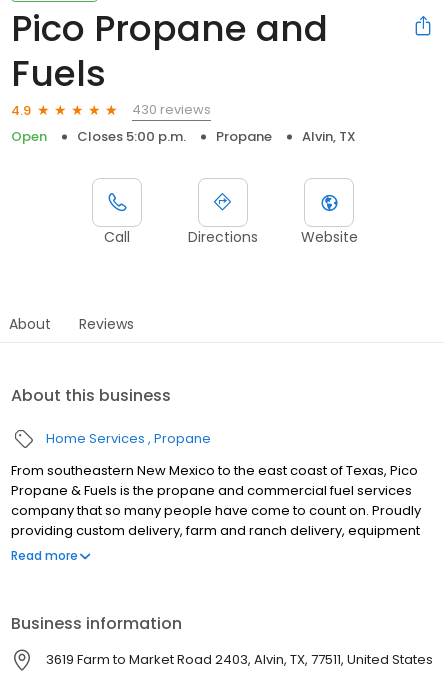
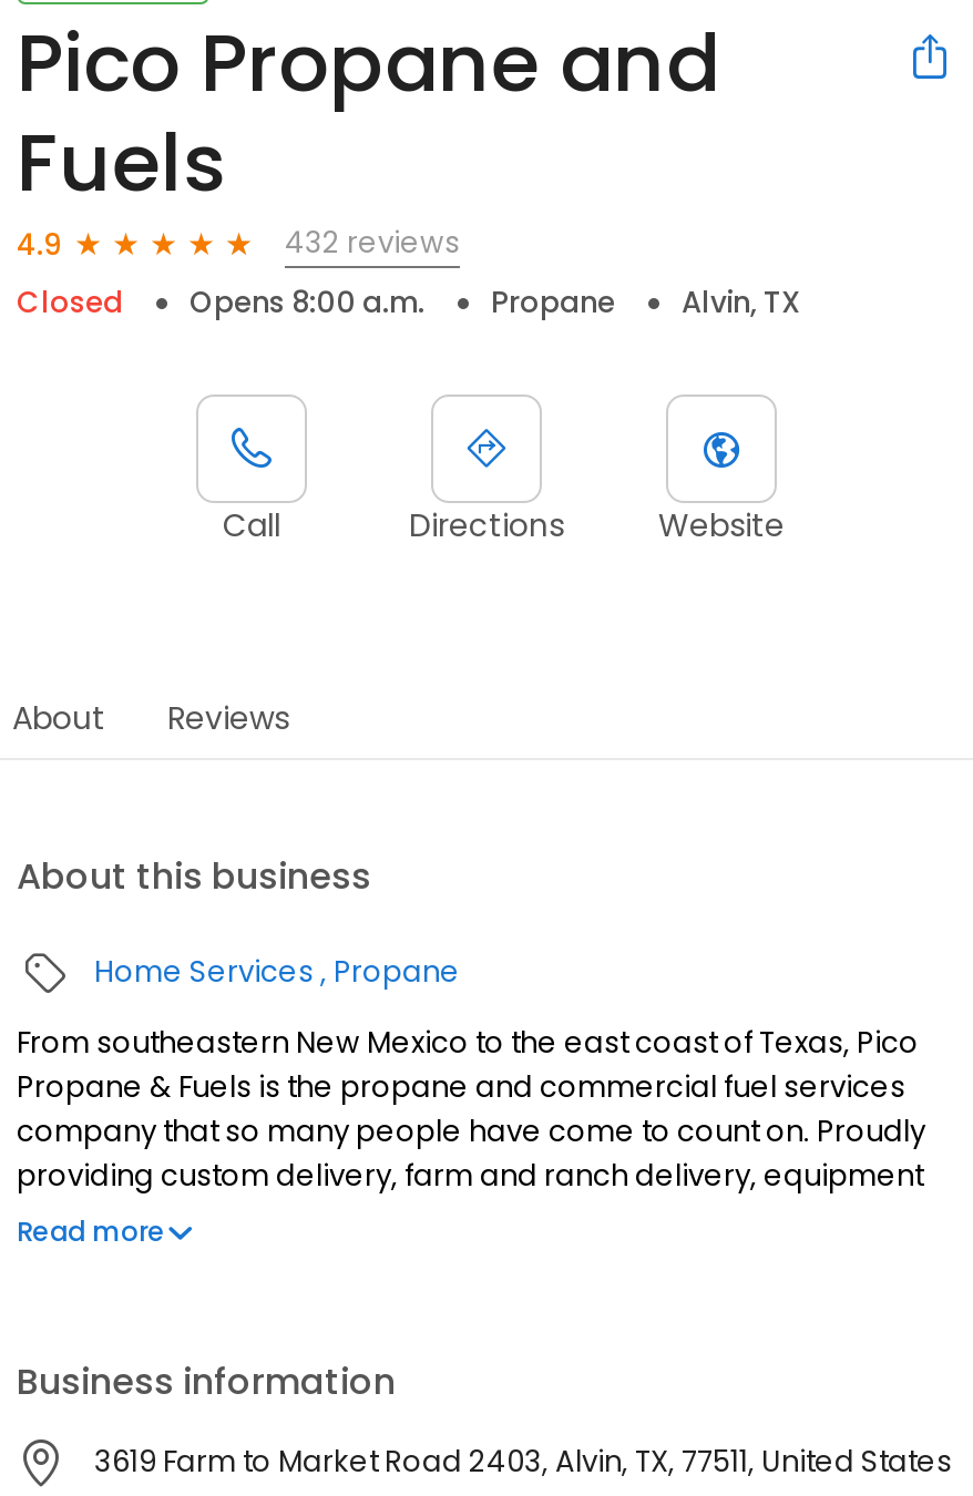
- 430 reviews
- Open
- Closes 5:00 p.m.
+ 432 reviews
+ Closed
+ Opens 8:00 a.m.
